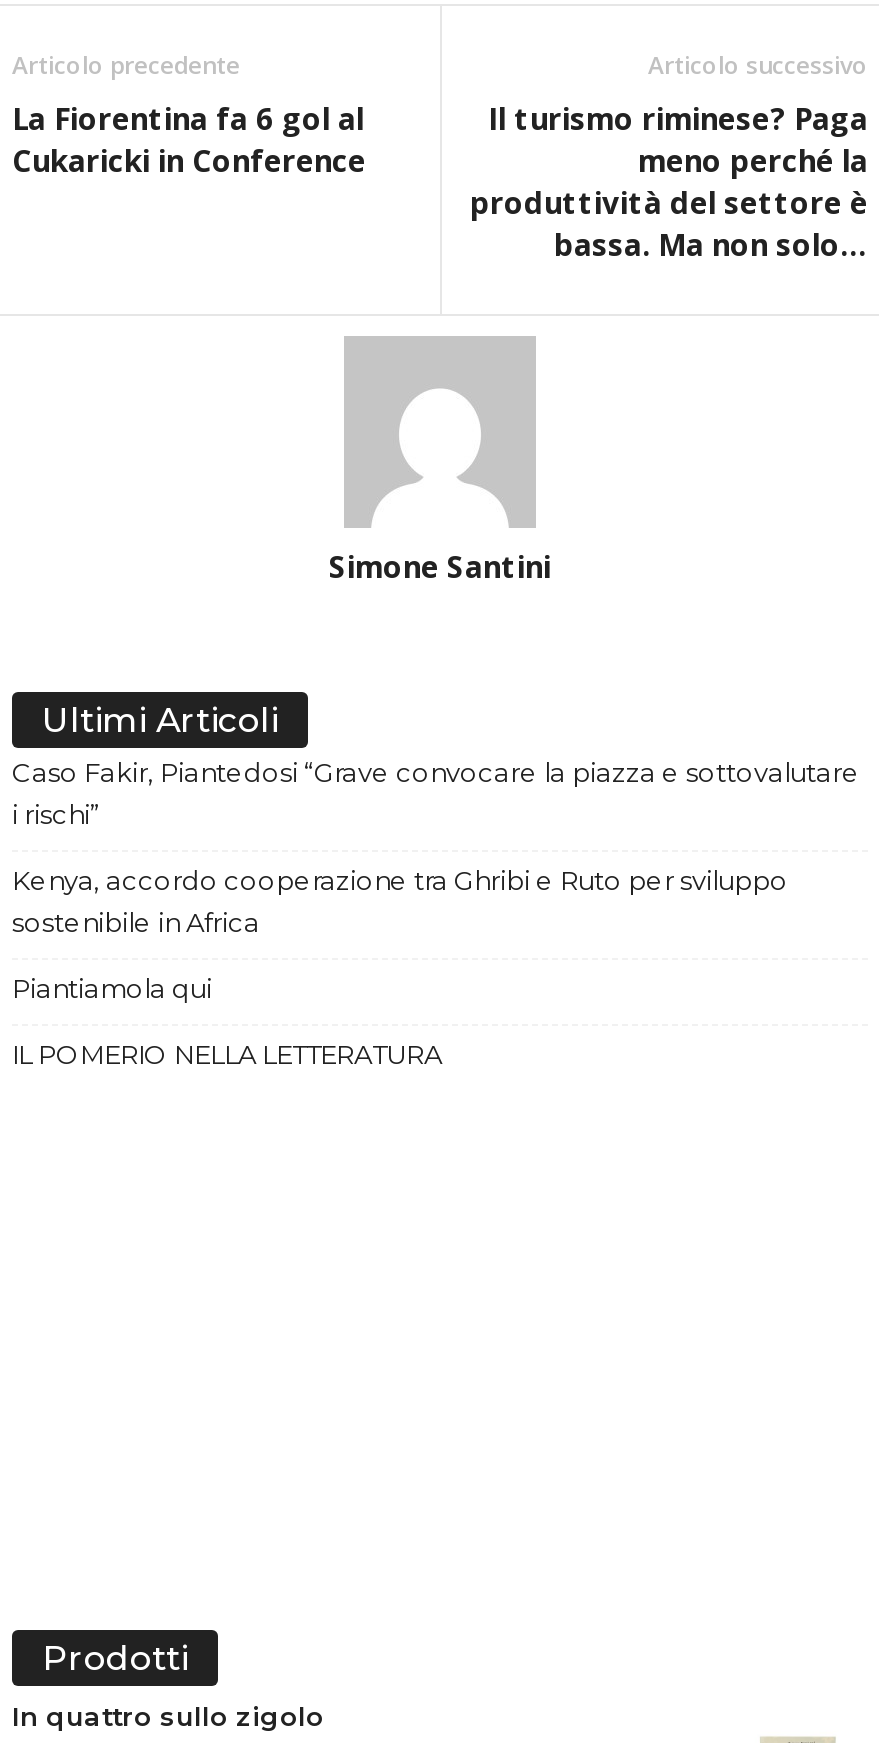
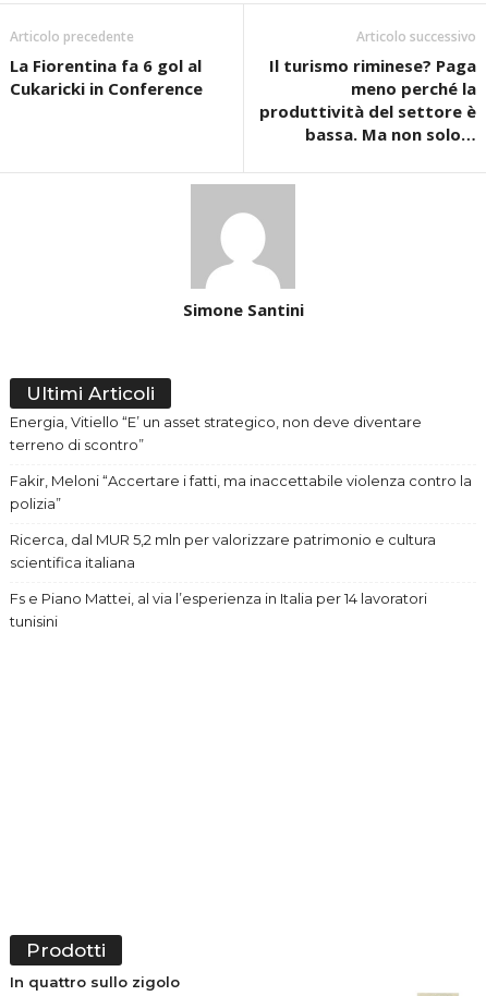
- Caso Fakir, Piantedosi “Grave convocare la piazza e sottovalutare
- i rischi”
+ Energia, Vitiello “E’ un asset strategico, non deve diventare
+ terreno di scontro”

- Kenya, accordo cooperazione tra Ghribi e Ruto per sviluppo
- sostenibile in Africa
+ Fakir, Meloni “Accertare i fatti, ma inaccettabile violenza contro la
+ polizia”

- Piantiamola qui
+ Ricerca, dal MUR 5,2 mln per valorizzare patrimonio e cultura
+ scientifica italiana

- IL POMERIO NELLA LETTERATURA
+ Fs e Piano Mattei, al via l’esperienza in Italia per 14 lavoratori
+ tunisini
